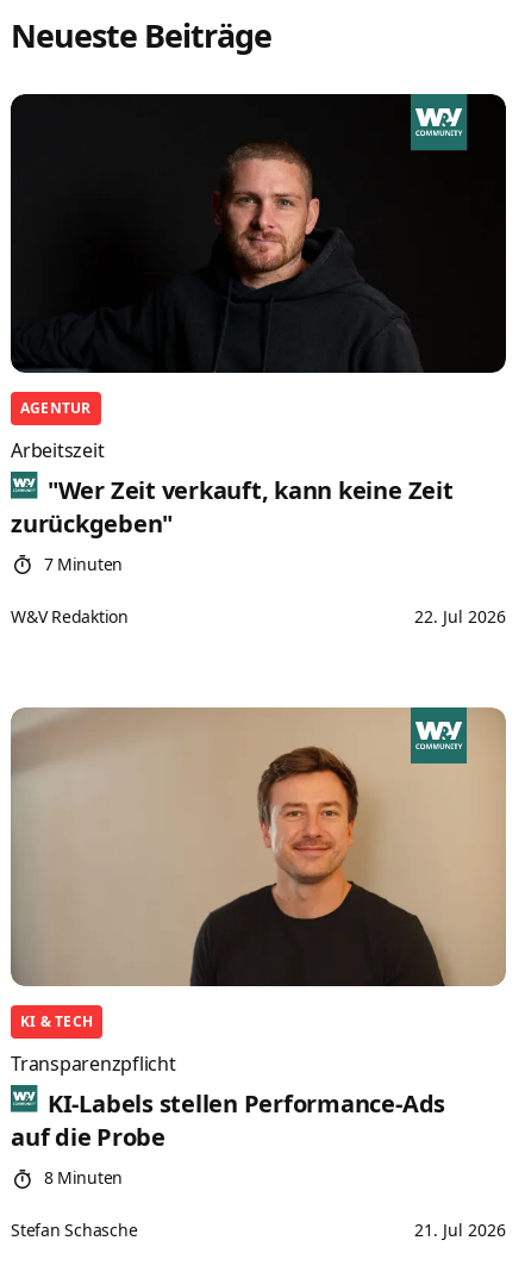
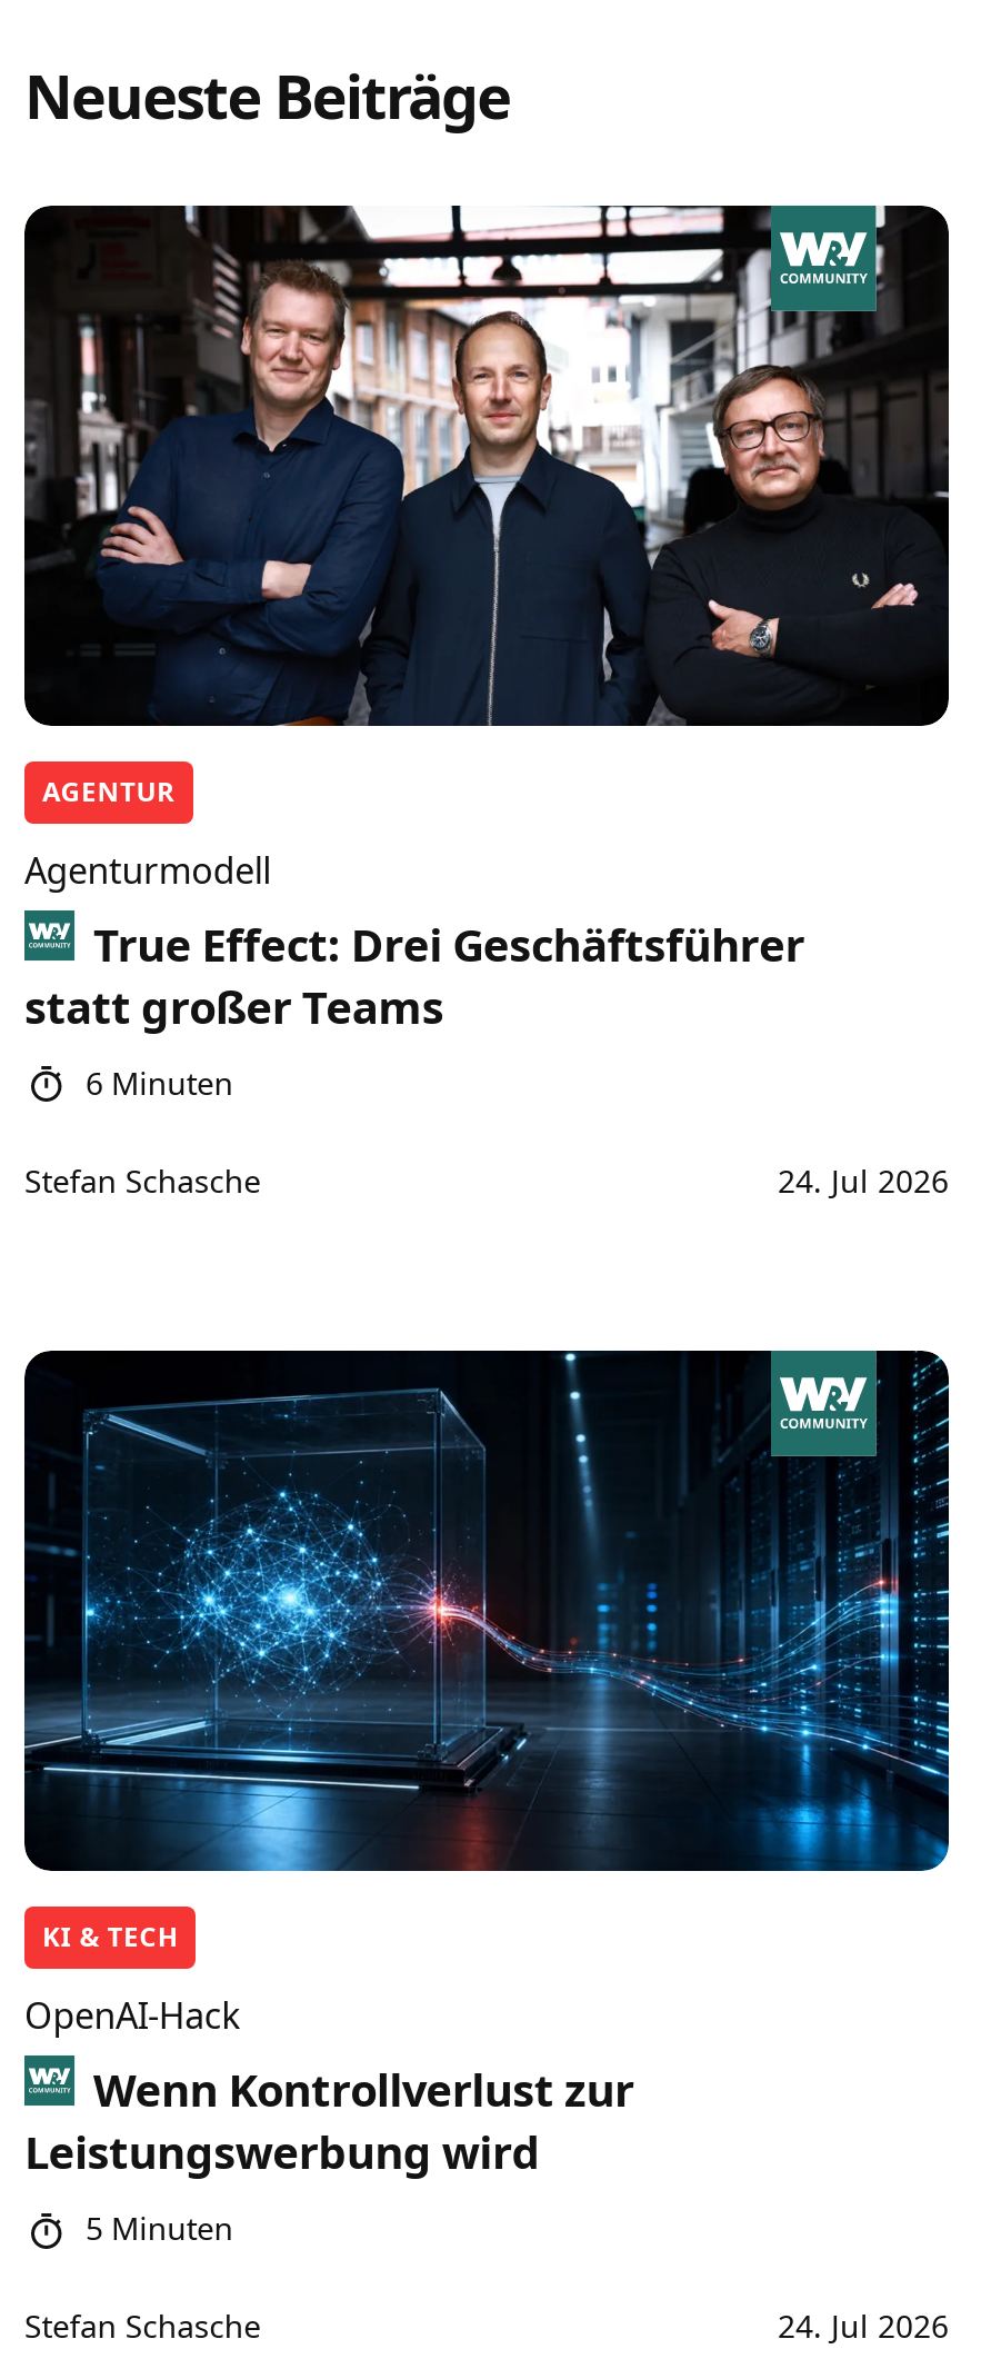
- [image]
+ [image]

- Arbeitszeit
- "Wer Zeit verkauft, kann keine Zeit
- zurückgeben"
- 7 Minuten
+ Agenturmodell
+ True Effect: Drei Geschäftsführer
+ statt großer Teams
+ 6 Minuten

- W&V Redaktion
- 22. Jul 2026
+ Stefan Schasche
+ 24. Jul 2026

- [image]
+ [image]

- Transparenzpflicht
- KI-Labels stellen Performance-Ads
- auf die Probe
- 8 Minuten
+ OpenAI-Hack
+ Wenn Kontrollverlust zur
+ Leistungswerbung wird
+ 5 Minuten

- 21. Jul 2026
+ 24. Jul 2026
